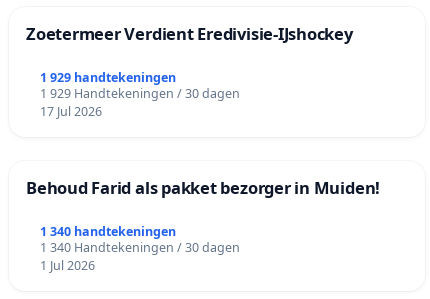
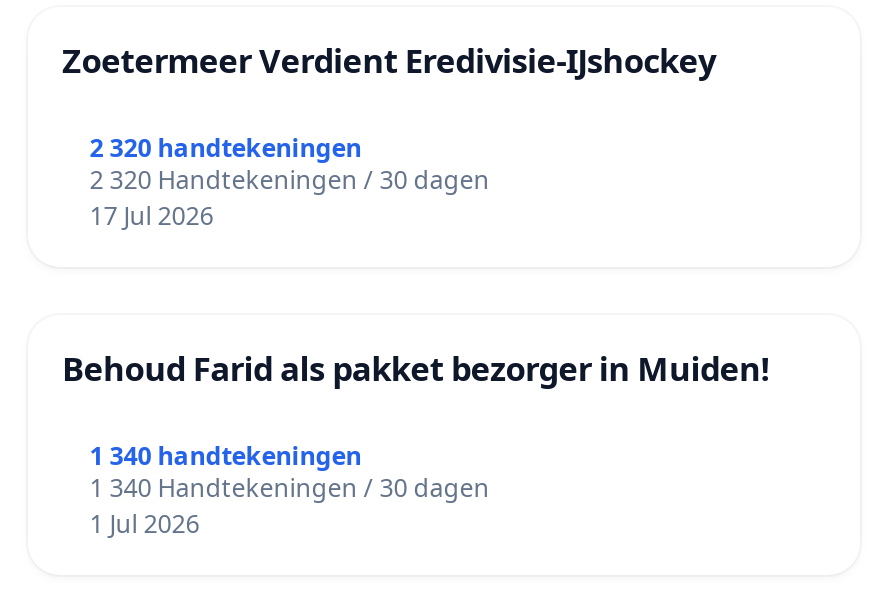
- 1 929 handtekeningen
+ 2 320 handtekeningen

- 1 929 Handtekeningen / 30 dagen
+ 2 320 Handtekeningen / 30 dagen
